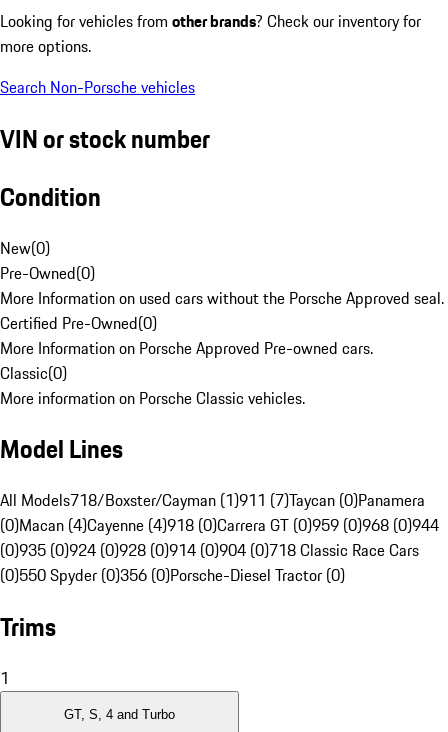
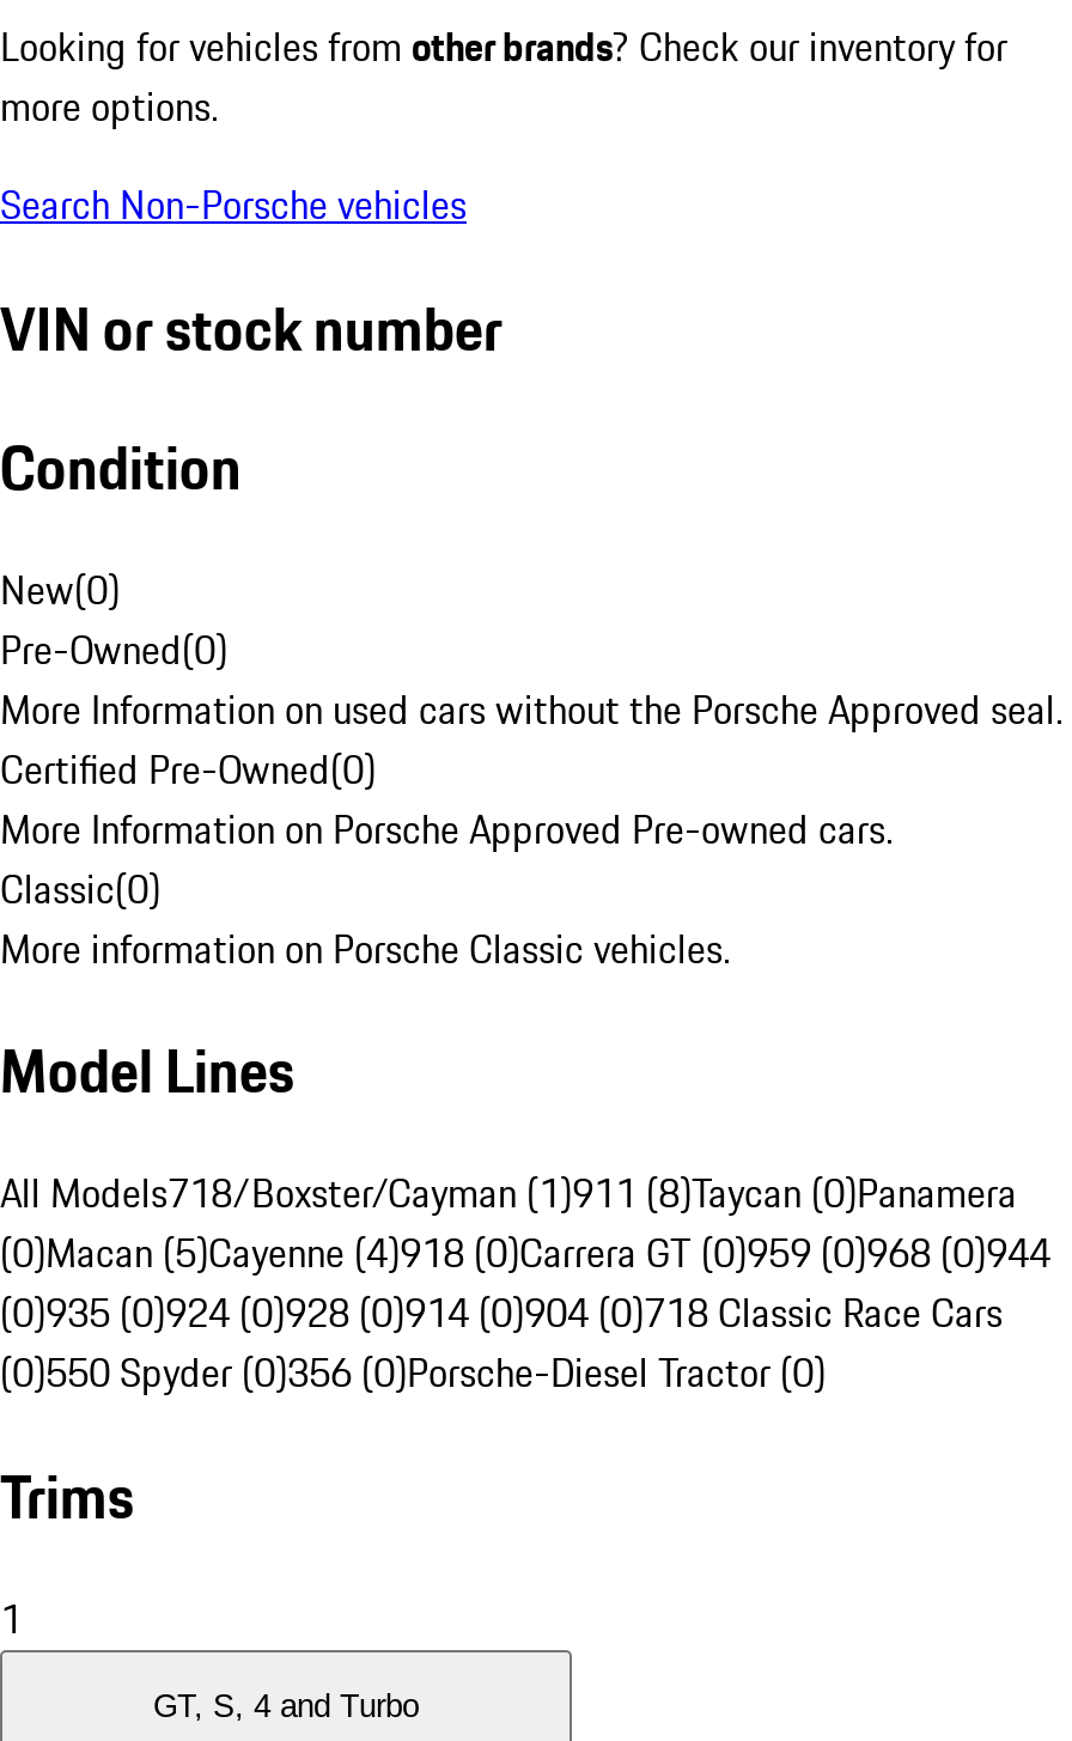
- All Models718/Boxster/Cayman (1)911 (7)Taycan (0)Panamera
+ All Models718/Boxster/Cayman (1)911 (8)Taycan (0)Panamera

- (0)Macan (4)Cayenne (4)918 (0)Carrera GT (0)959 (0)968 (0)944
+ (0)Macan (5)Cayenne (4)918 (0)Carrera GT (0)959 (0)968 (0)944
